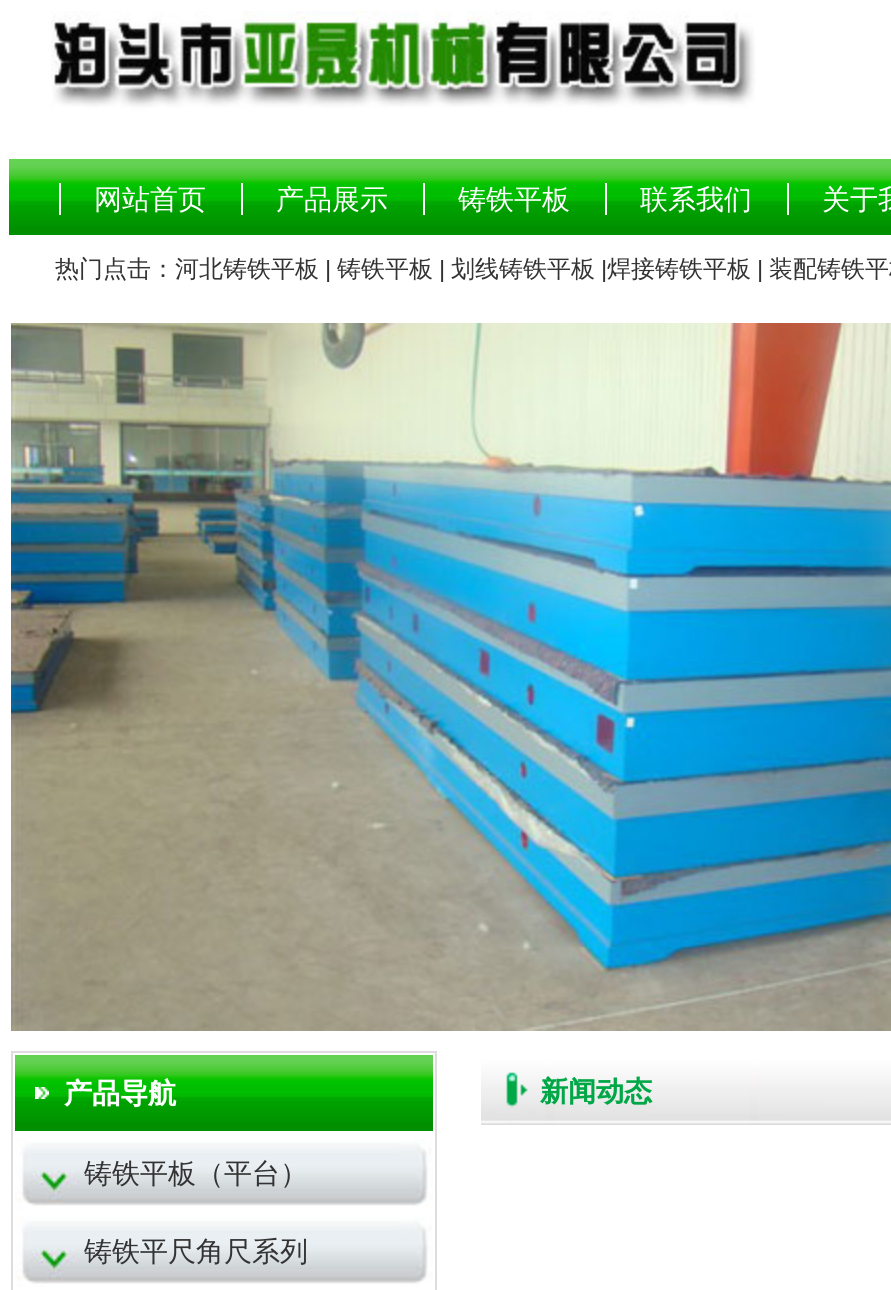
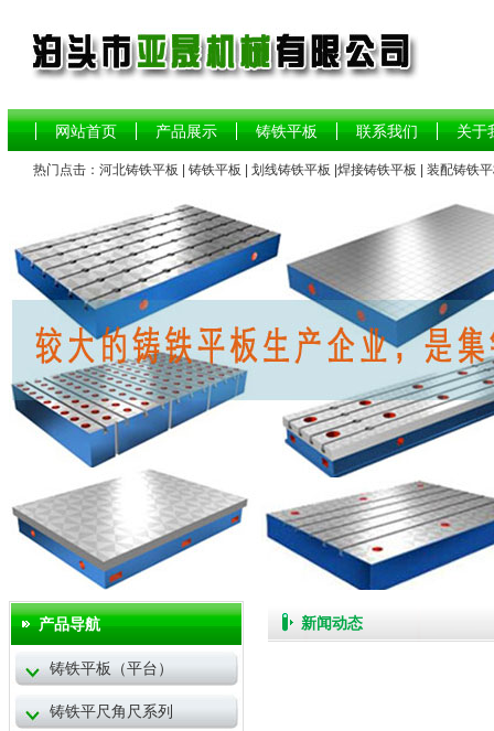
- [image]
+ [image]
